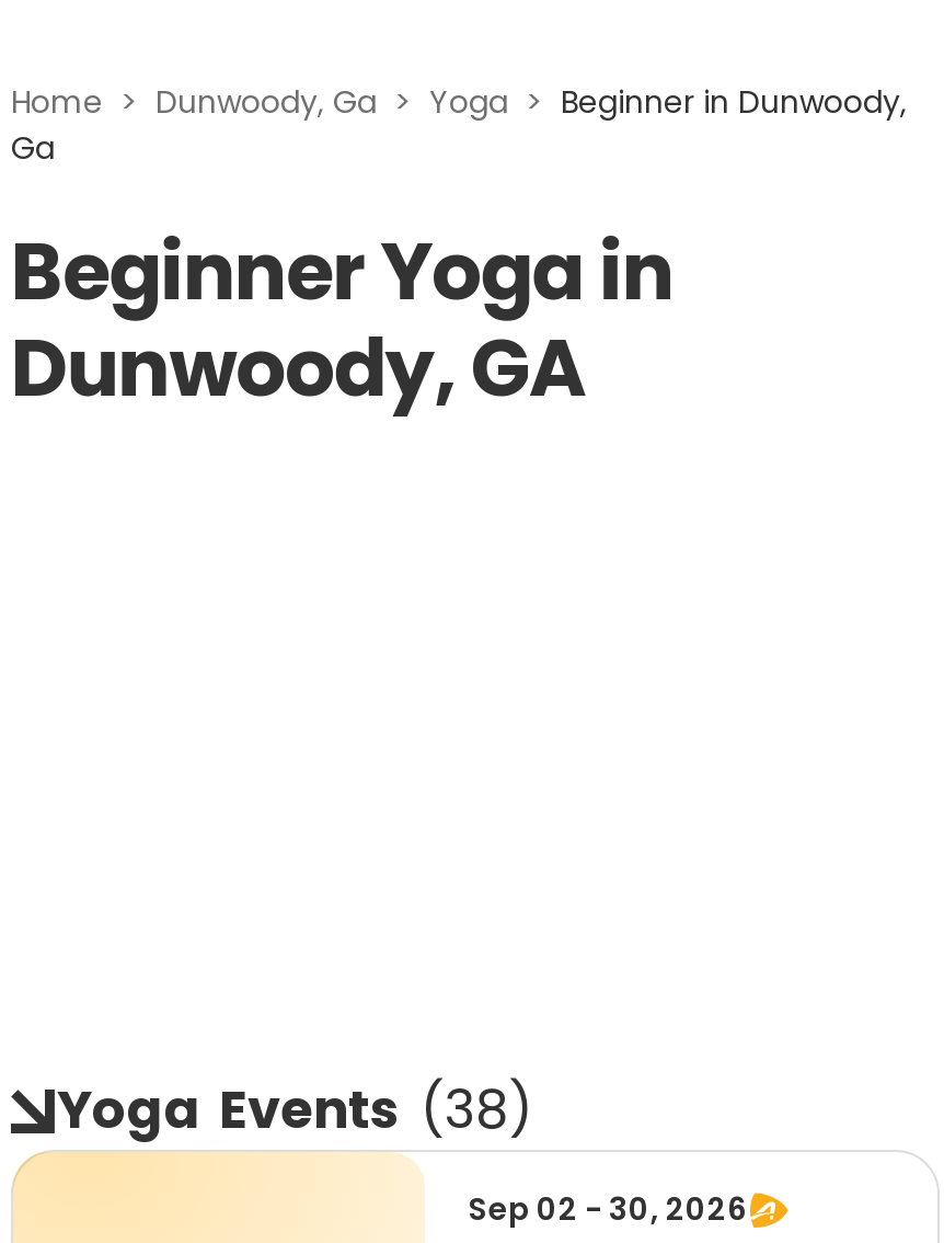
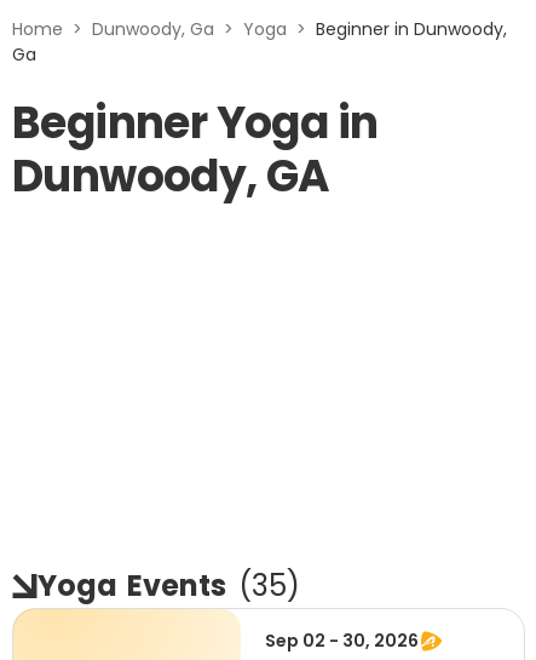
- Yoga Events (38)
+ Yoga Events (35)
